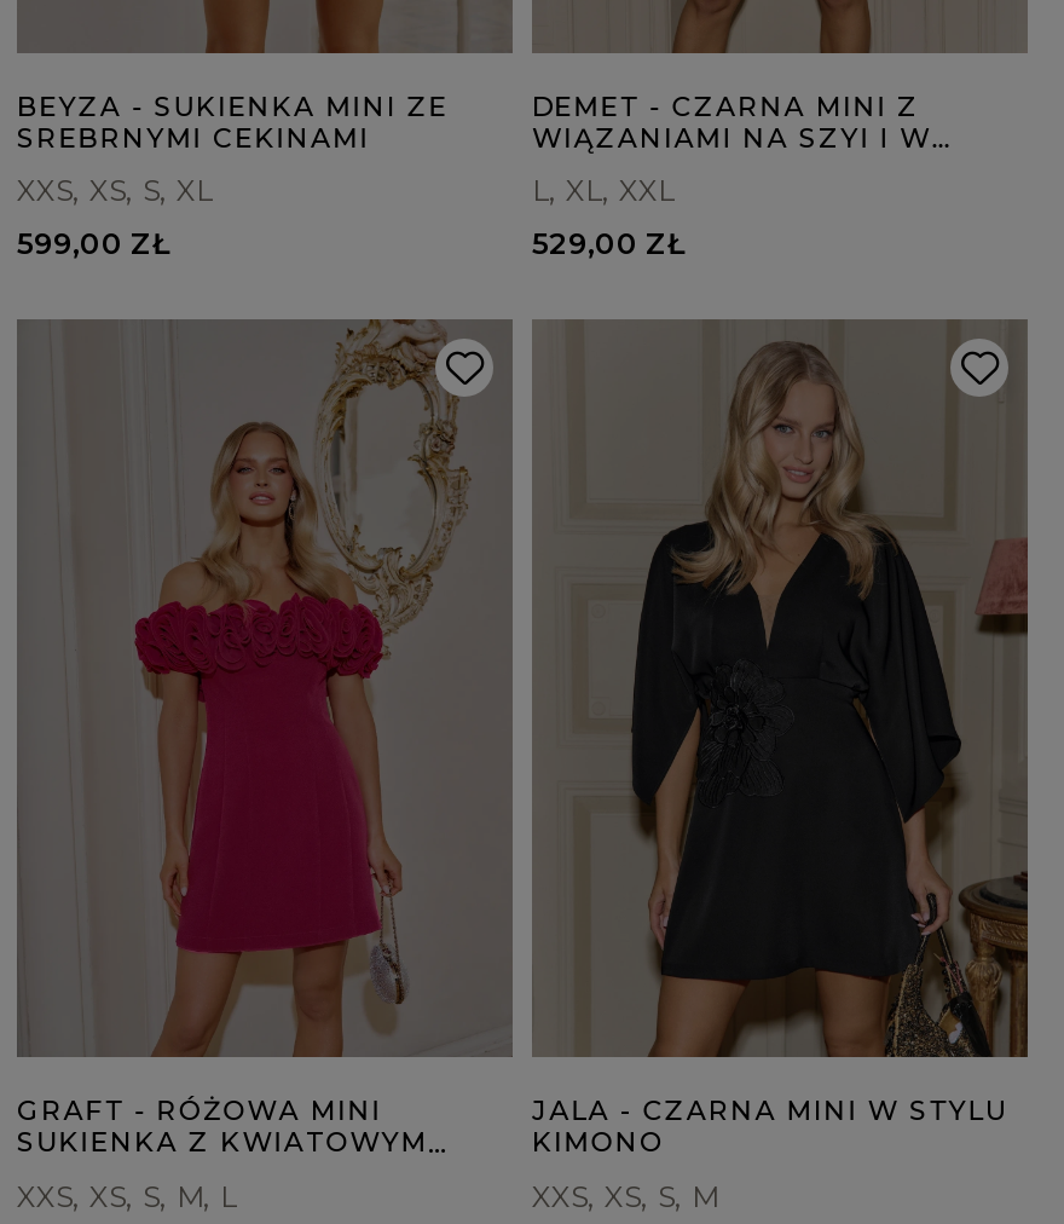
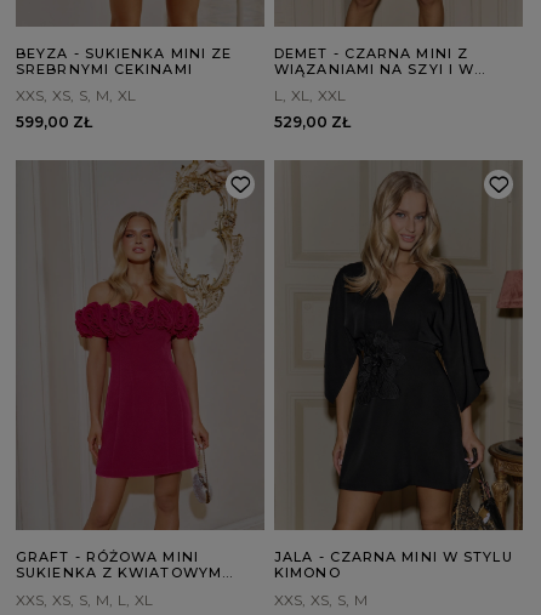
- XXS XS S XL
+ XXS XS S M XL

- XXS XS S M L
+ XXS XS S M L XL
